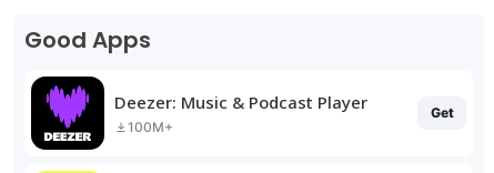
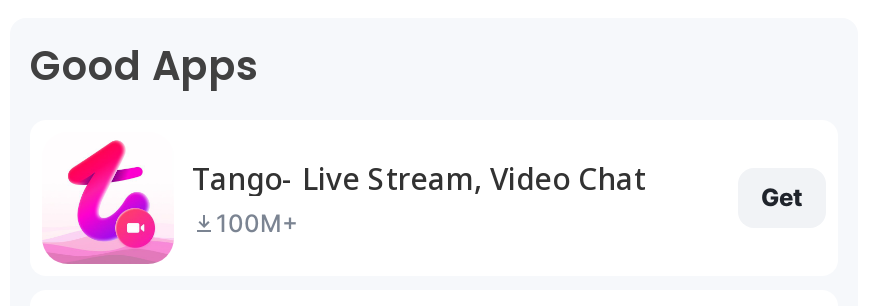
- [image]
- Deezer: Music & Podcast Player
+ [image]
+ Tango- Live Stream, Video Chat
